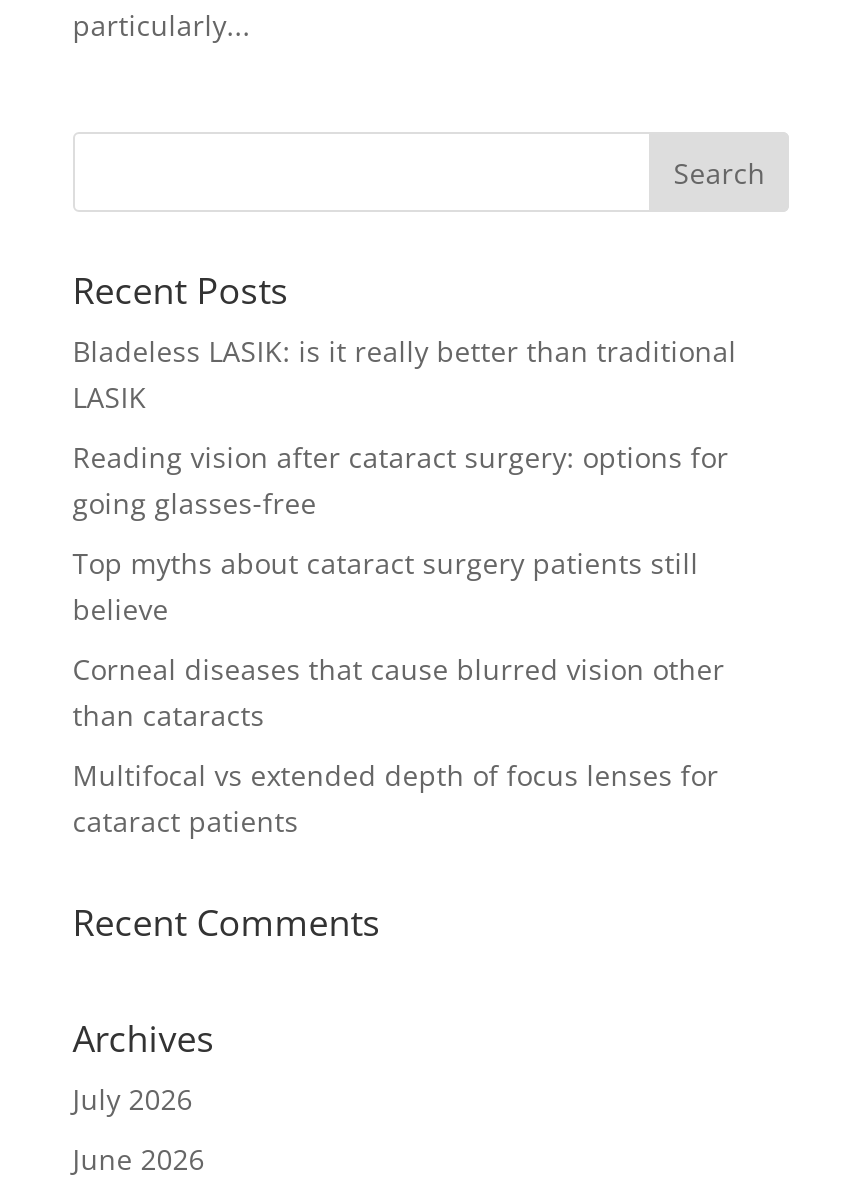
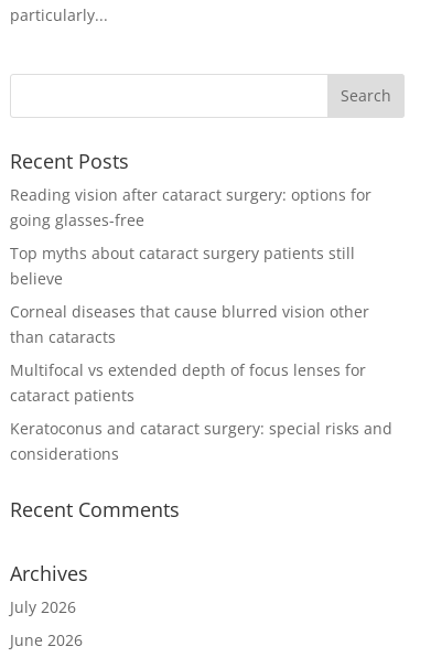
- Bladeless LASIK: is it really better than traditional
- LASIK

moved up: Reading vision after cataract surgery: options for | going glasses-free | Top myths about cataract surgery patients still | believe | Corneal diseases that cause blurred vision other | than cataracts | Multifocal vs extended depth of focus lenses for | cataract patients

+ Keratoconus and cataract surgery: special risks and
+ considerations
